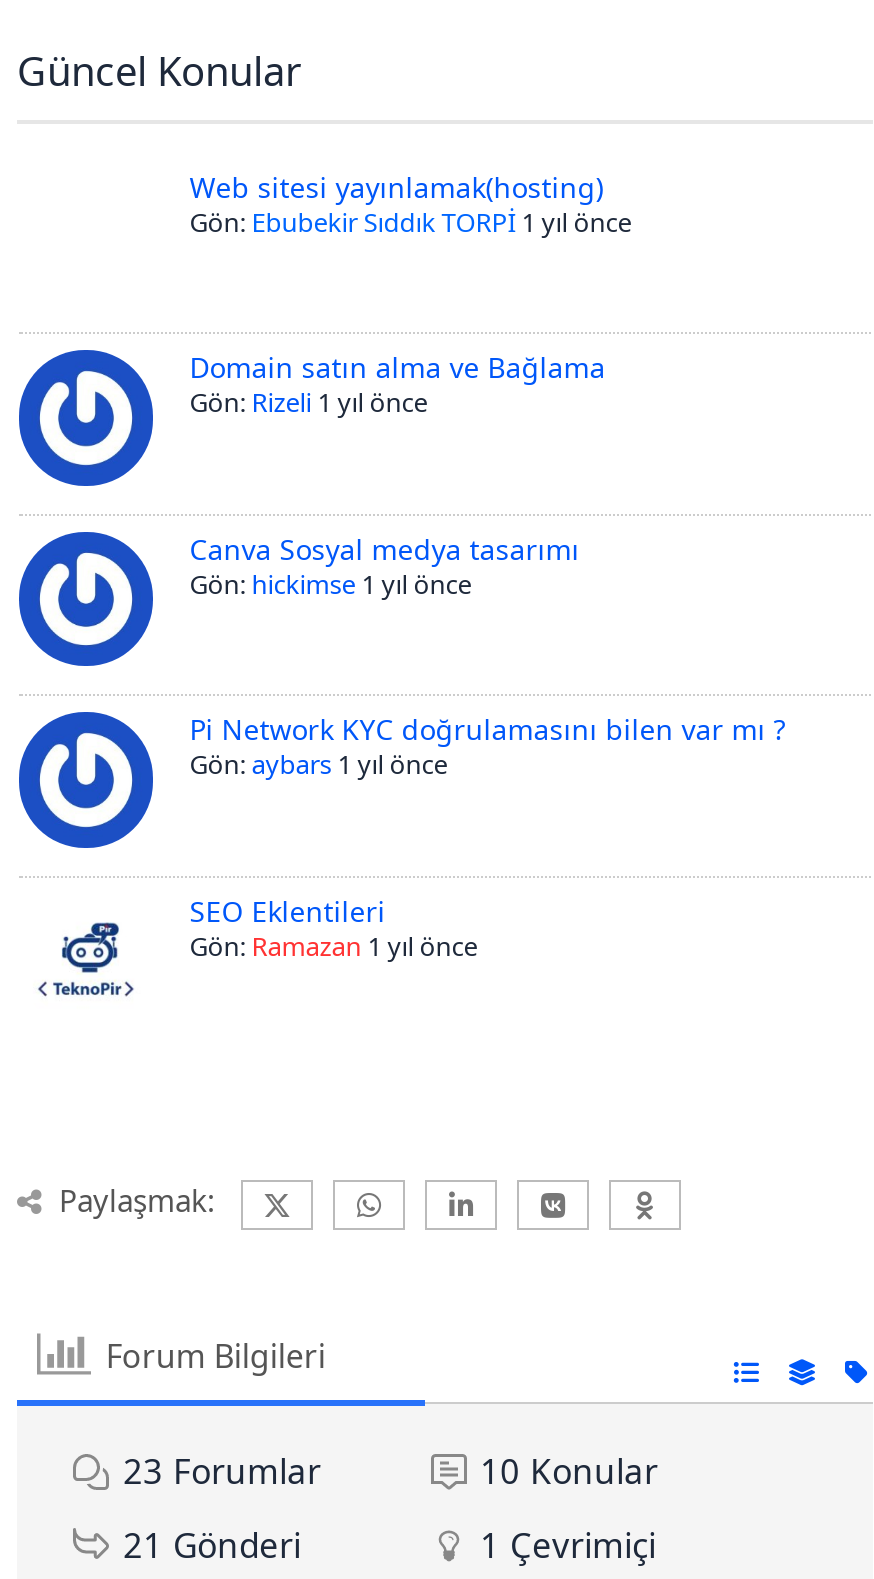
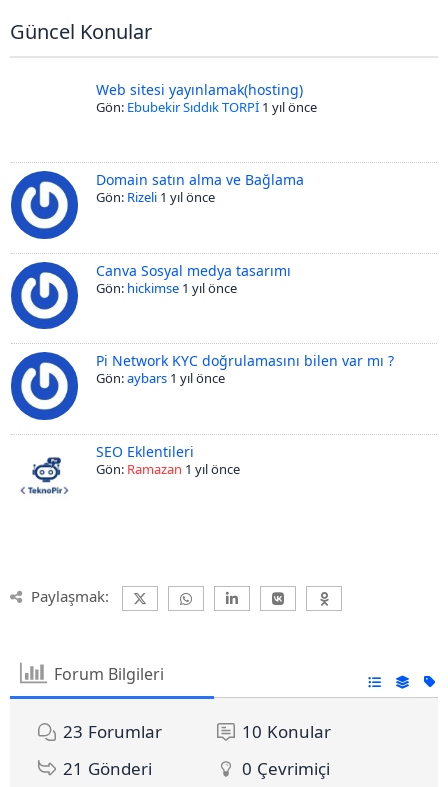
- 1 Çevrimiçi
+ 0 Çevrimiçi
